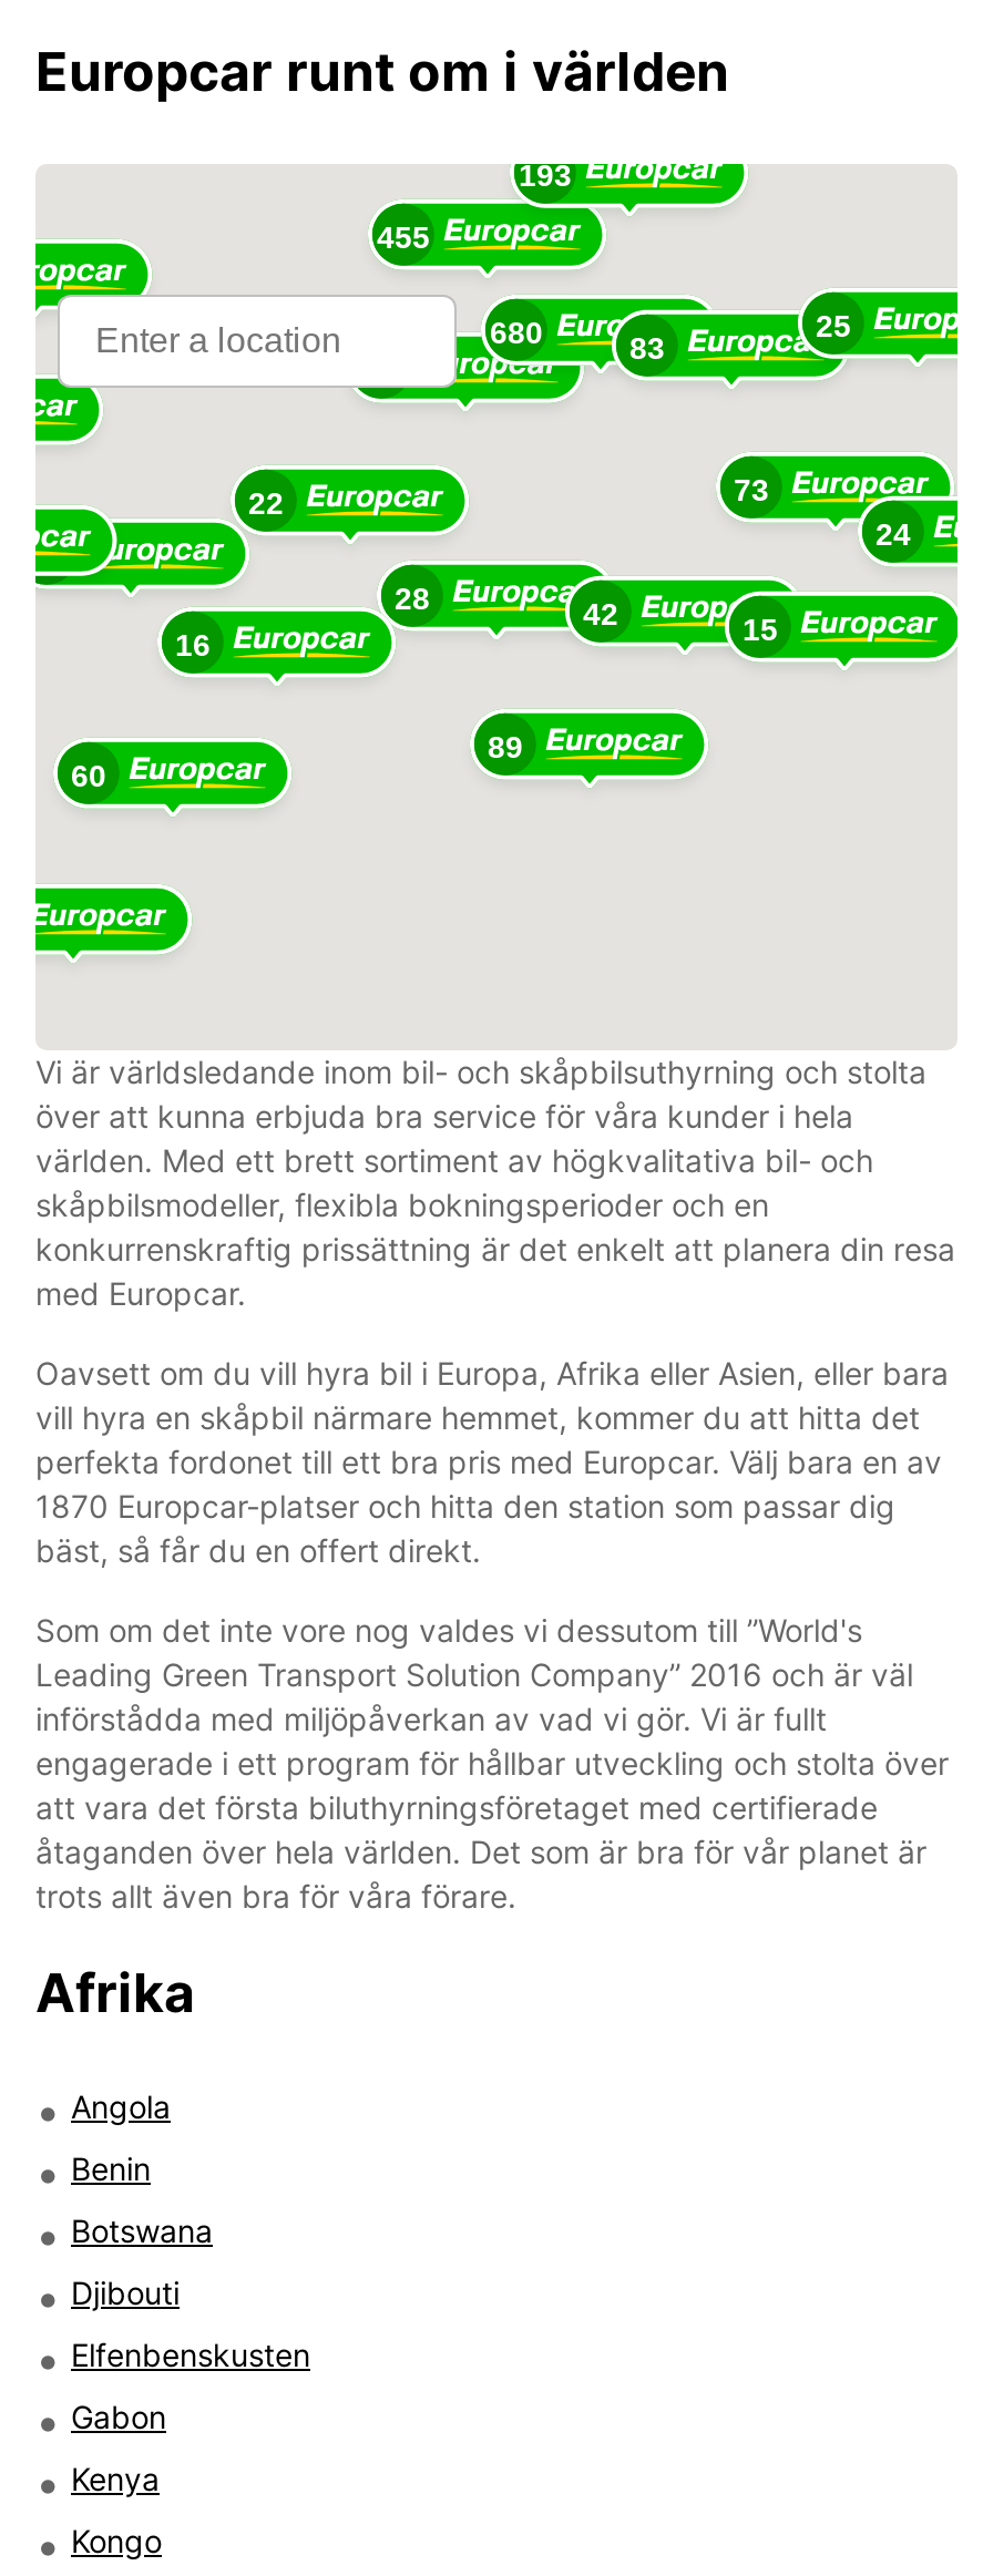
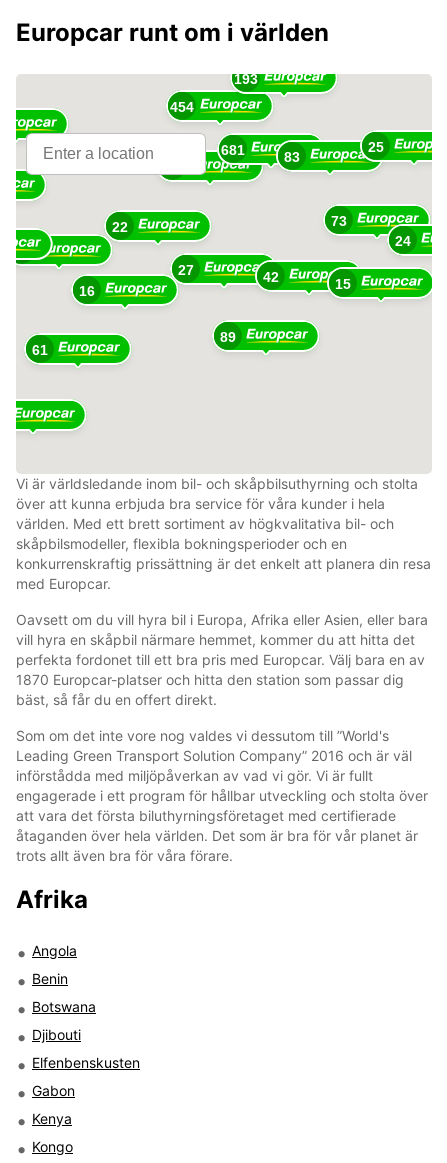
- 455
+ 454

- 680
+ 681

- 28
+ 27

- 60
+ 61
